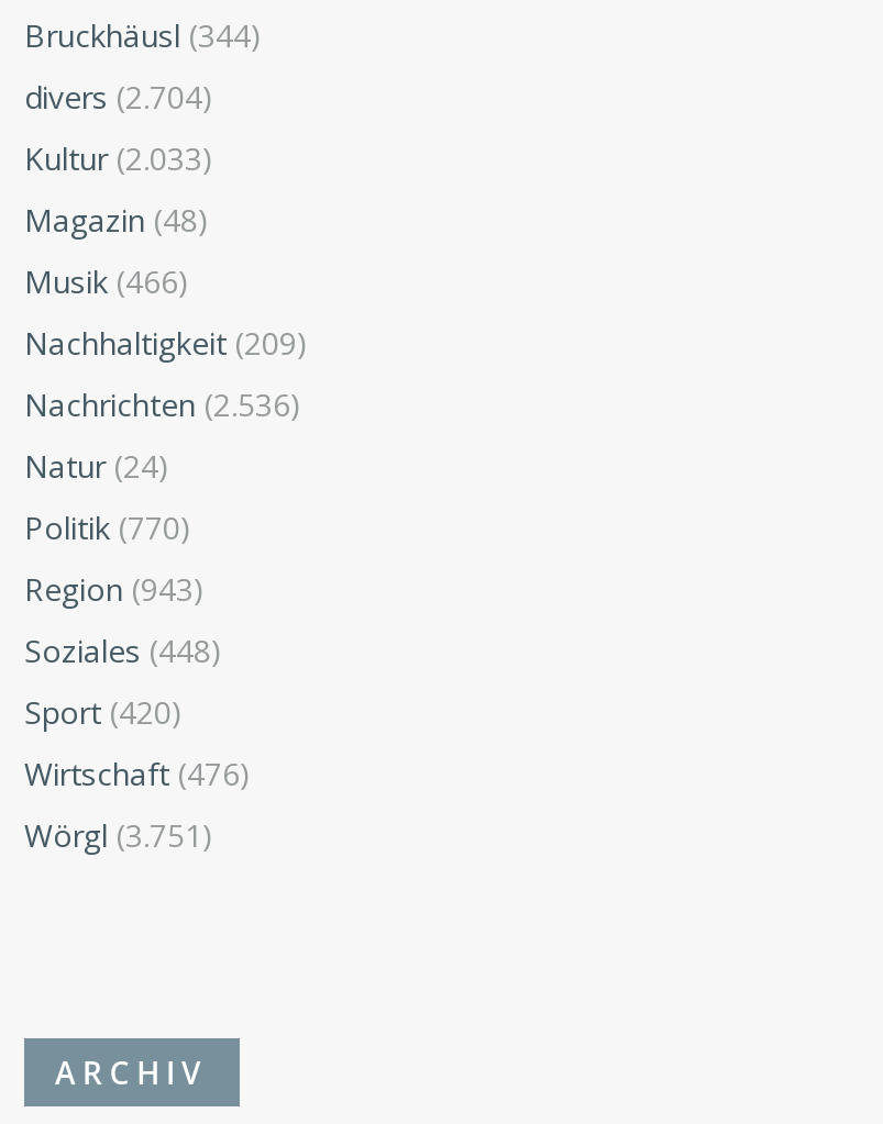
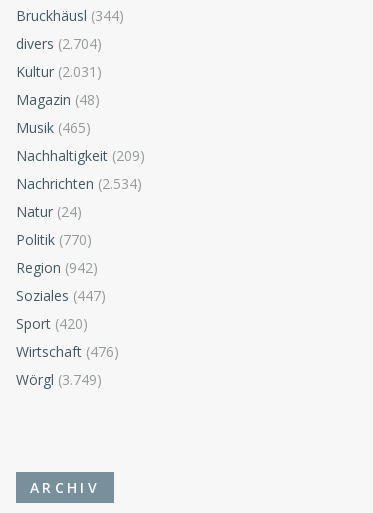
- Kultur (2.033)
+ Kultur (2.031)

- Musik (466)
+ Musik (465)

- Nachrichten (2.536)
+ Nachrichten (2.534)

- Region (943)
+ Region (942)

- Soziales (448)
+ Soziales (447)

- Wörgl (3.751)
+ Wörgl (3.749)
